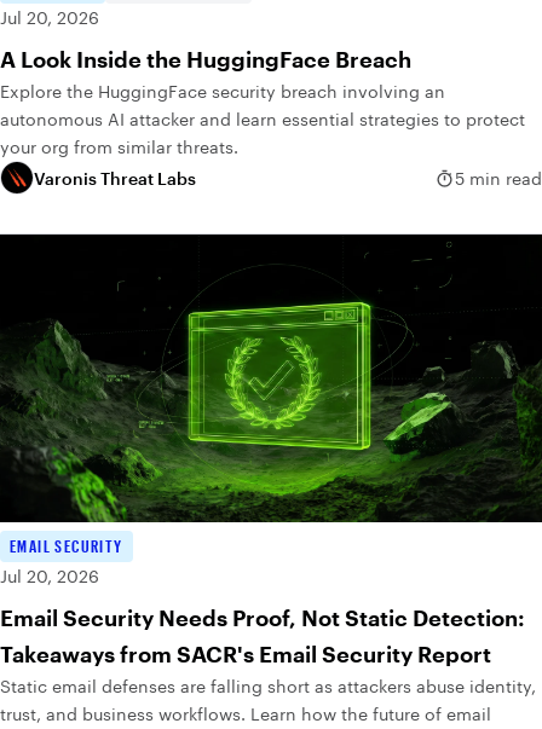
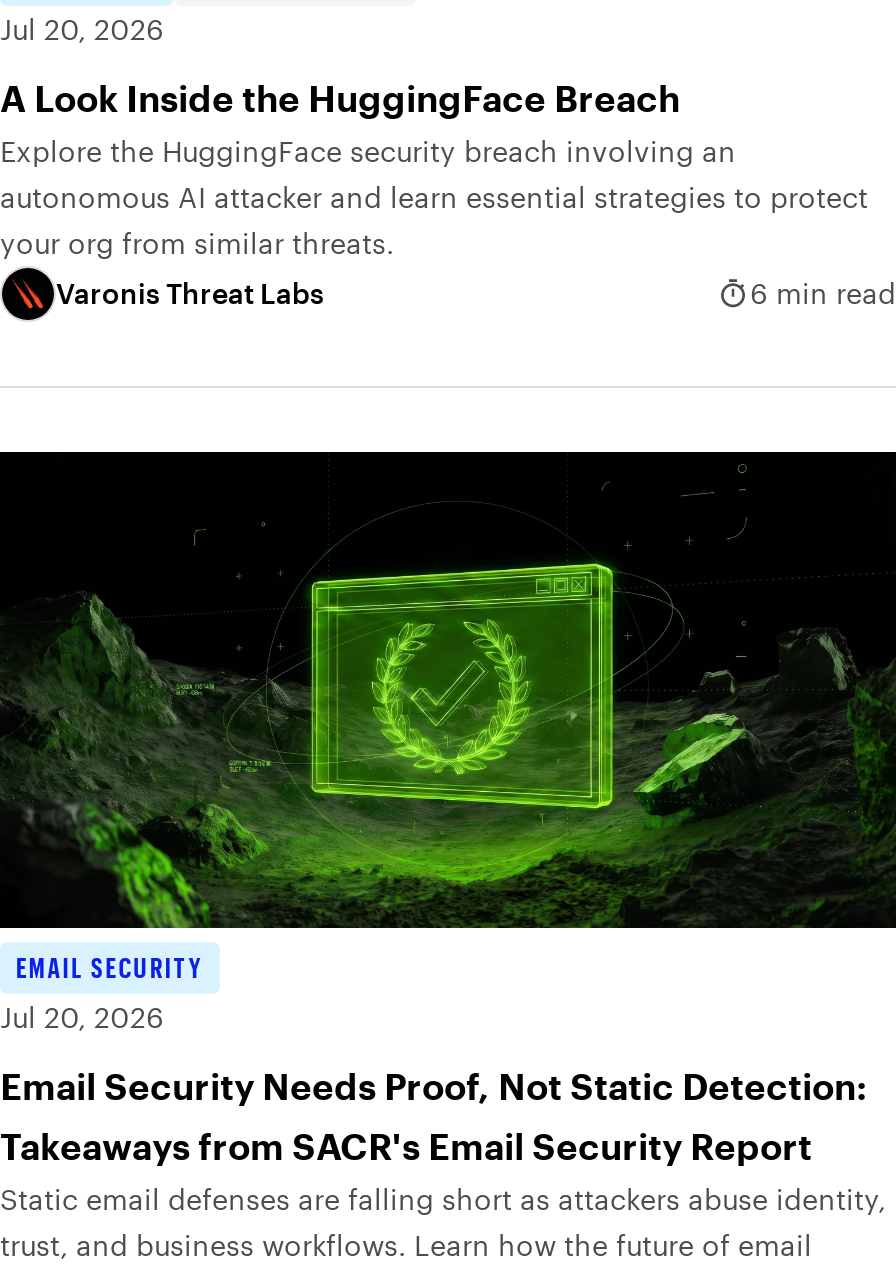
- 5 min read
+ 6 min read
